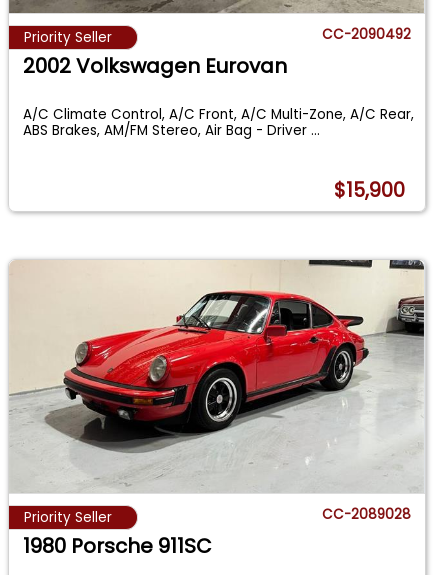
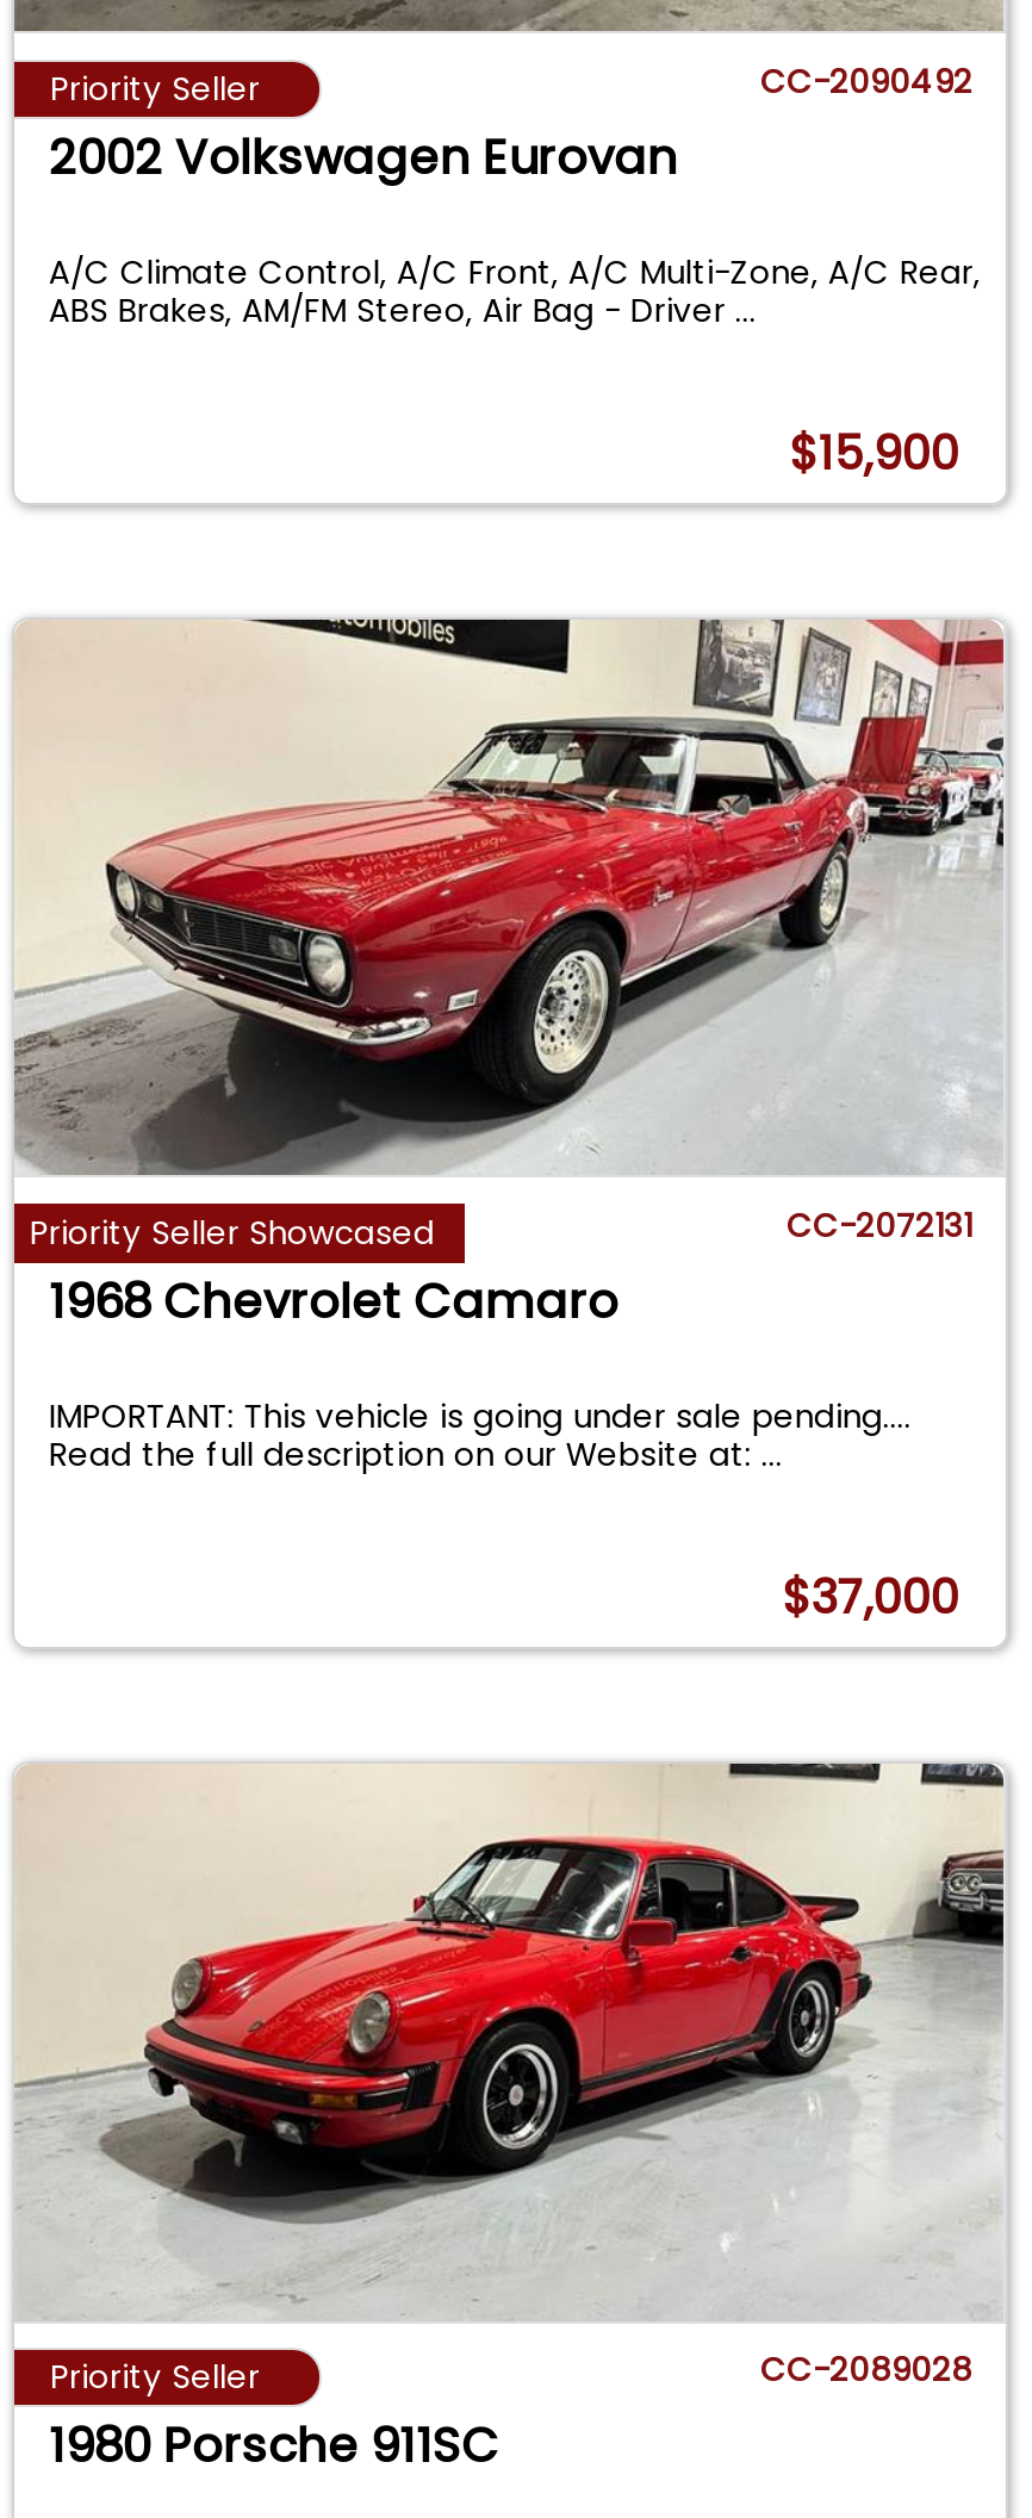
+ [image]
+ Priority Seller Showcased
+ CC-2072131
+ 1968 Chevrolet Camaro
+ IMPORTANT: This vehicle is going under sale pending....
+ Read the full description on our Website at:...
+ $37,000
